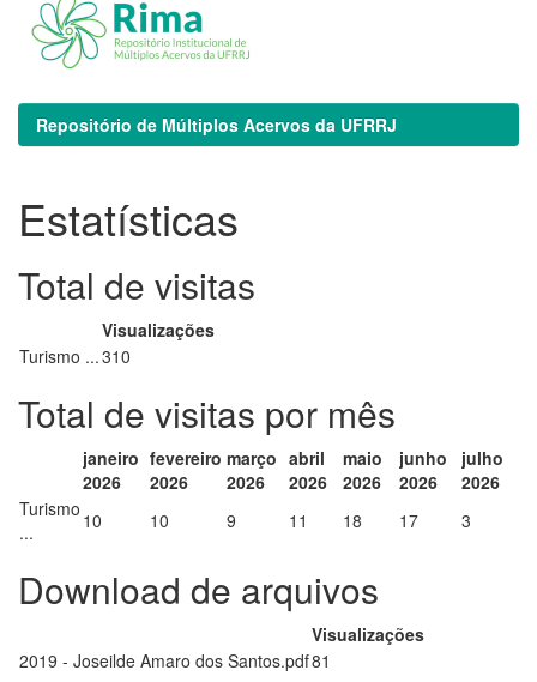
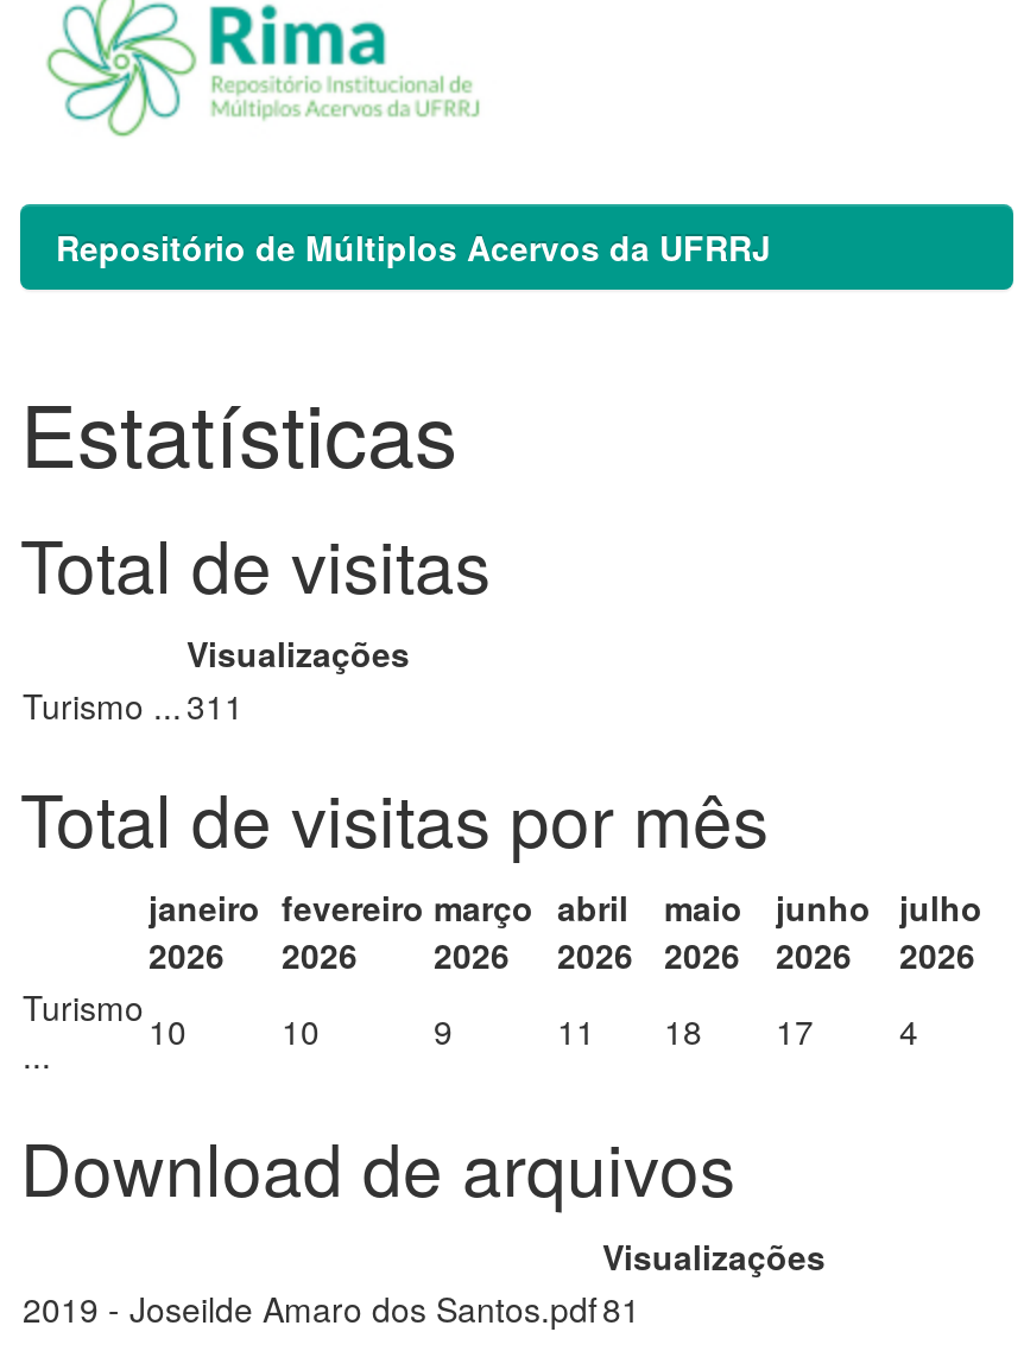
- Turismo ... 310
+ Turismo ... 311

- 11 18 17 3
+ 11 18 17 4
